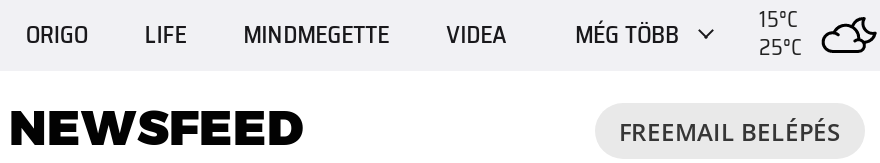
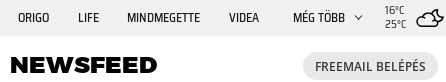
- 15°C
+ 16°C
